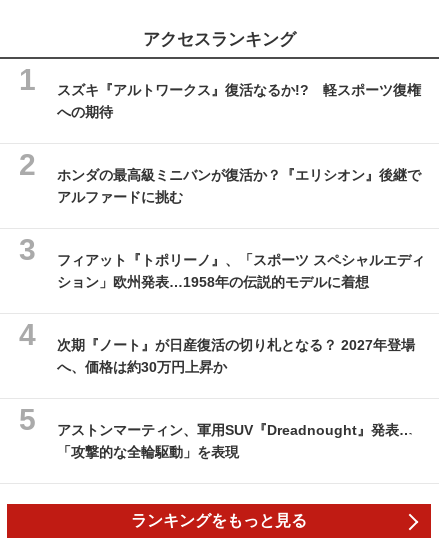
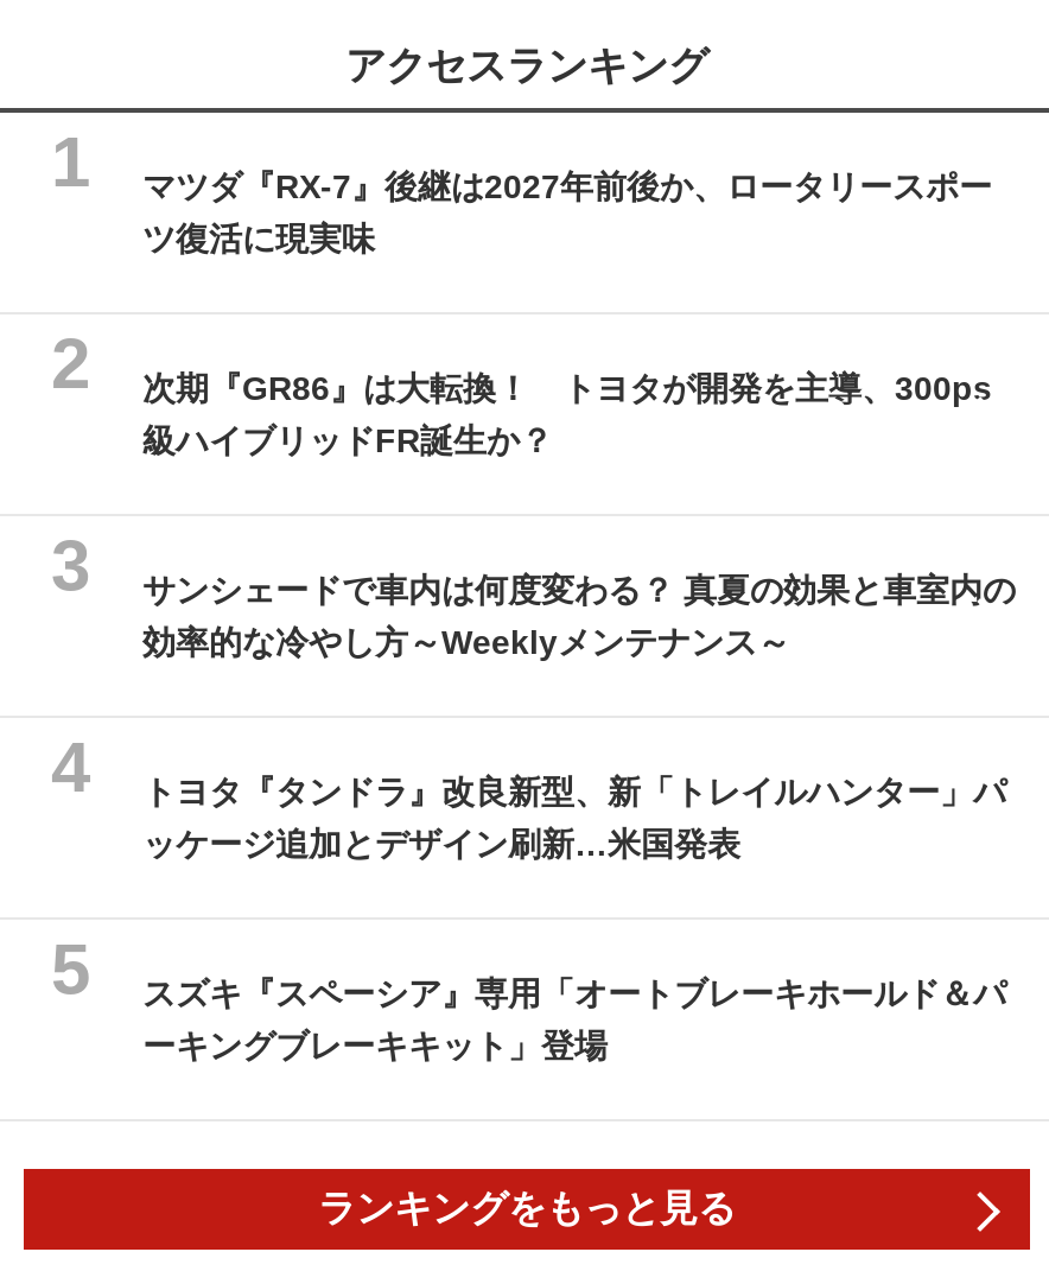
- スズキ『アルトワークス』復活なるか!? 軽スポーツ復権
- への期待
+ マツダ『RX-7』後継は2027年前後か、ロータリースポー
+ ツ復活に現実味

- ホンダの最高級ミニバンが復活か？『エリシオン』後継で
- アルファードに挑む
+ 次期『GR86』は大転換！ トヨタが開発を主導、300ps
+ 級ハイブリッドFR誕生か？

- フィアット『トポリーノ』、「スポーツ スペシャルエディ
- ション」欧州発表…1958年の伝説的モデルに着想
+ サンシェードで車内は何度変わる？ 真夏の効果と車室内の
+ 効率的な冷やし方～Weeklyメンテナンス～

- 次期『ノート』が日産復活の切り札となる？ 2027年登場
- へ、価格は約30万円上昇か
+ トヨタ『タンドラ』改良新型、新「トレイルハンター」パ
+ ッケージ追加とデザイン刷新…米国発表

- アストンマーティン、軍用SUV『Dreadnought』発表…
- 「攻撃的な全輪駆動」を表現
+ スズキ『スペーシア』専用「オートブレーキホールド＆パ
+ ーキングブレーキキット」登場
